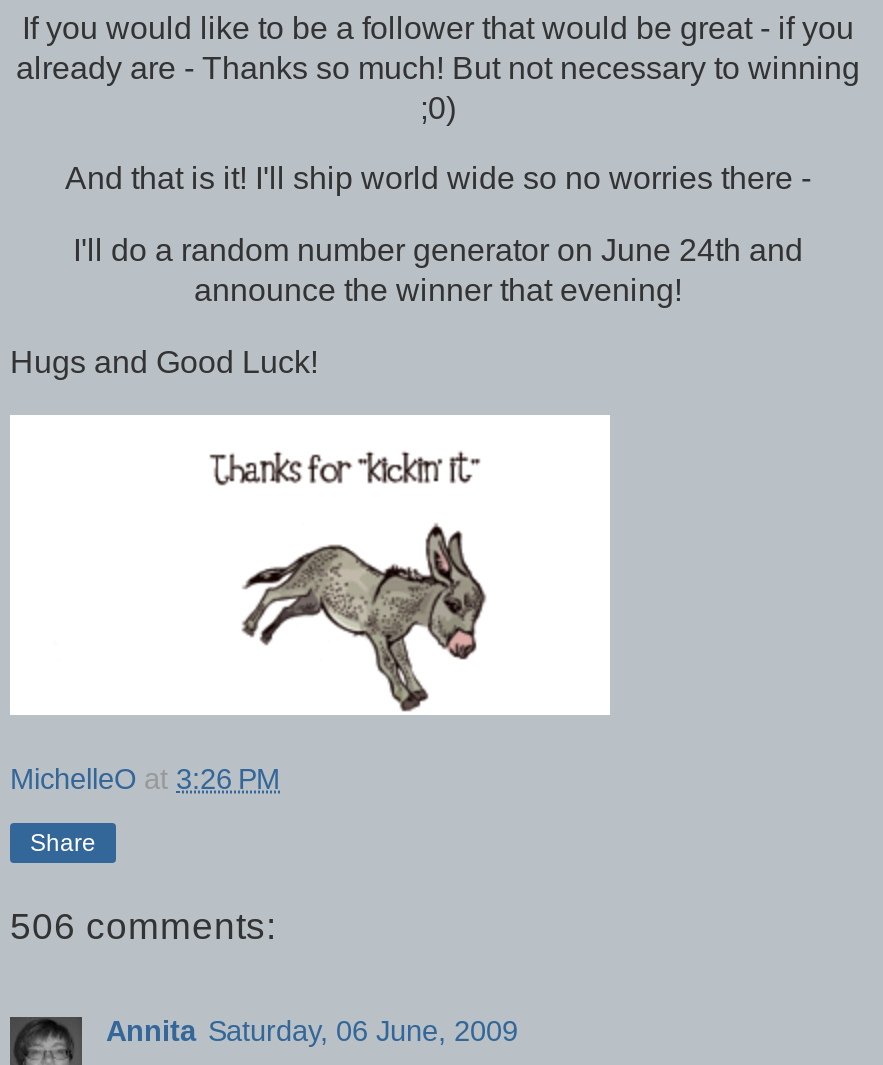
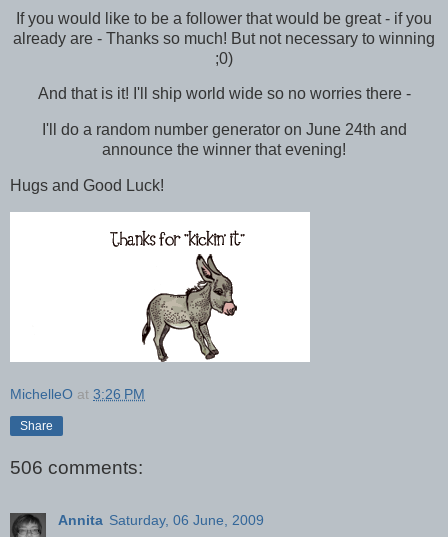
- [image]
+ [image]
